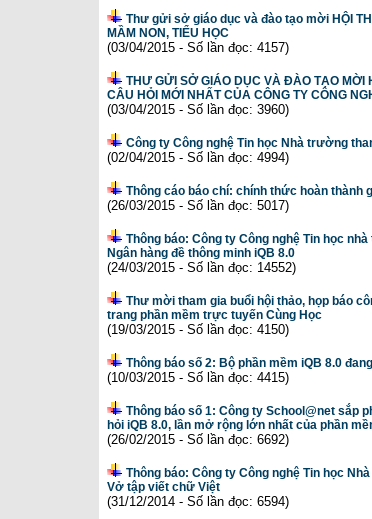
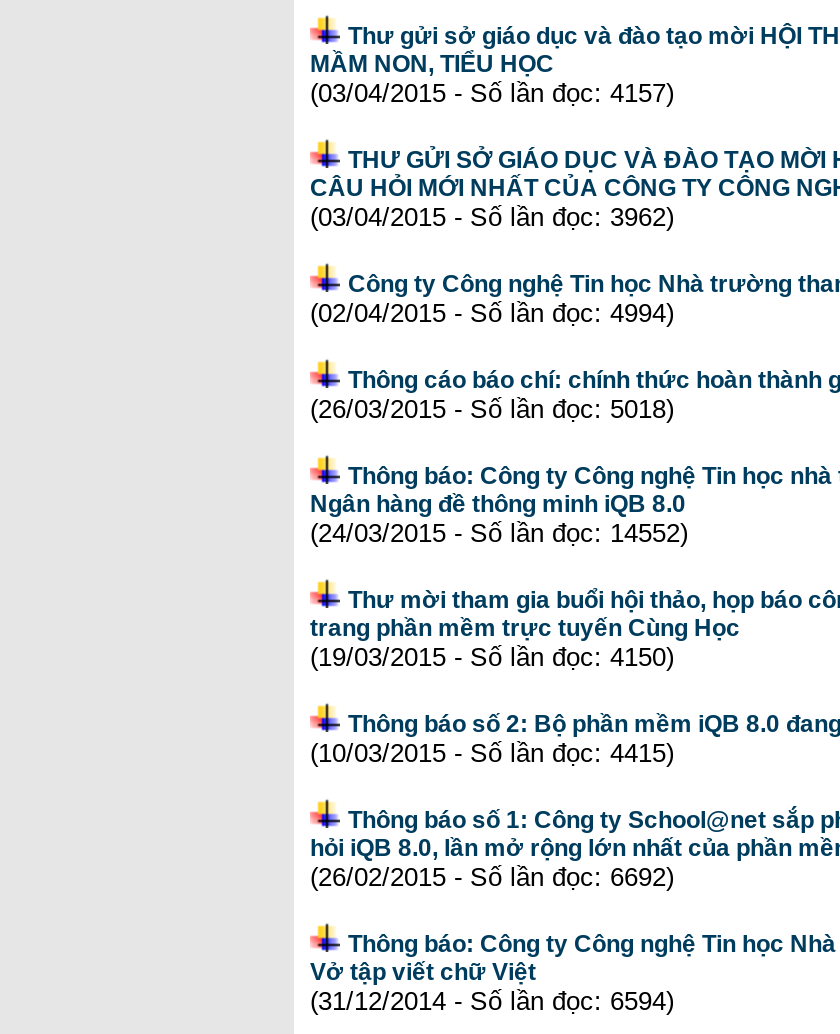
- (03/04/2015 - Số lần đọc: 3960)
+ (03/04/2015 - Số lần đọc: 3962)

- (26/03/2015 - Số lần đọc: 5017)
+ (26/03/2015 - Số lần đọc: 5018)
